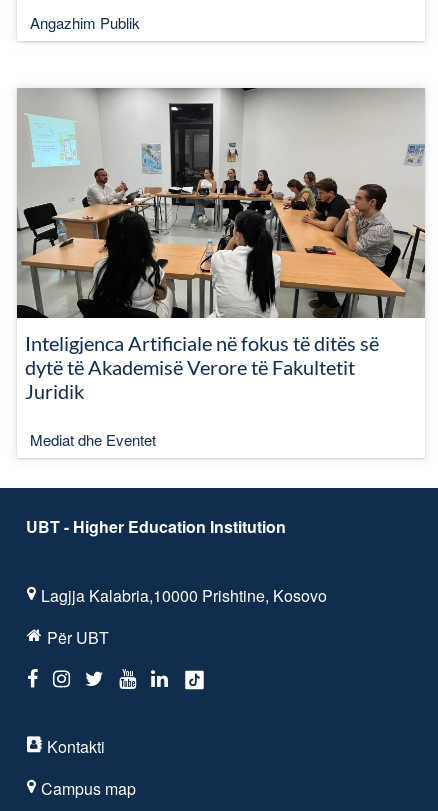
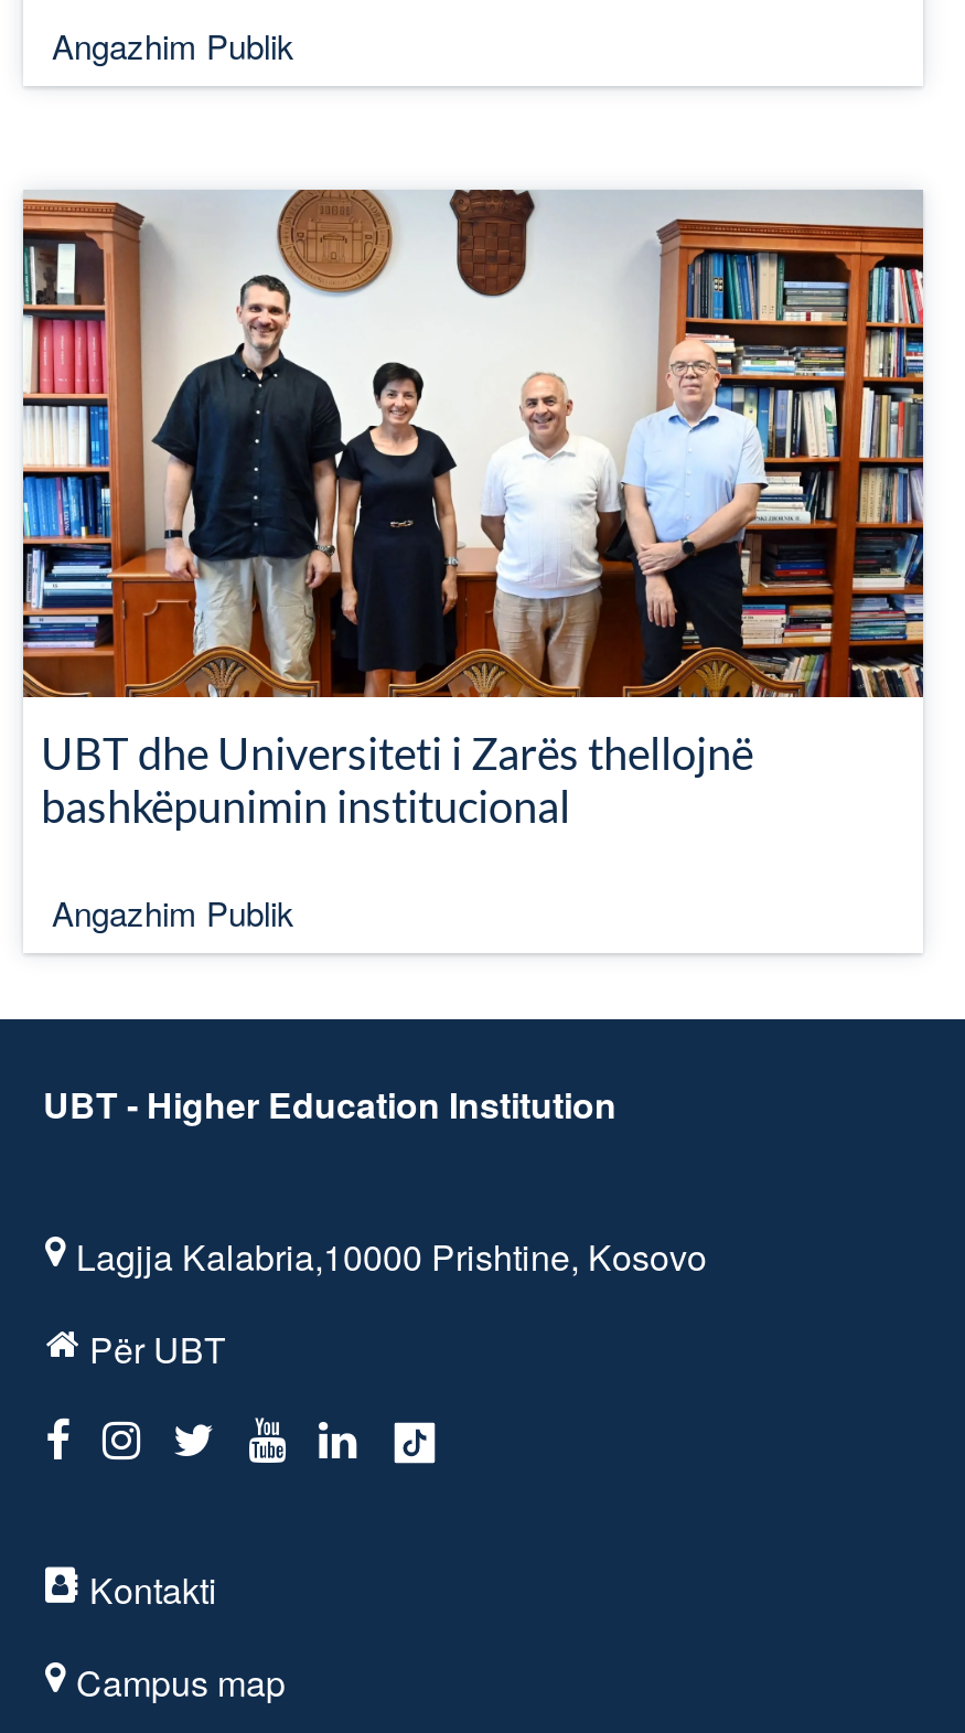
- [image]
- Inteligjenca Artificiale në fokus të ditës së
- dytë të Akademisë Verore të Fakultetit
- Juridik
+ [image]
+ UBT dhe Universiteti i Zarës thellojnë
+ bashkëpunimin institucional

- Mediat dhe Eventet
+ Angazhim Publik
